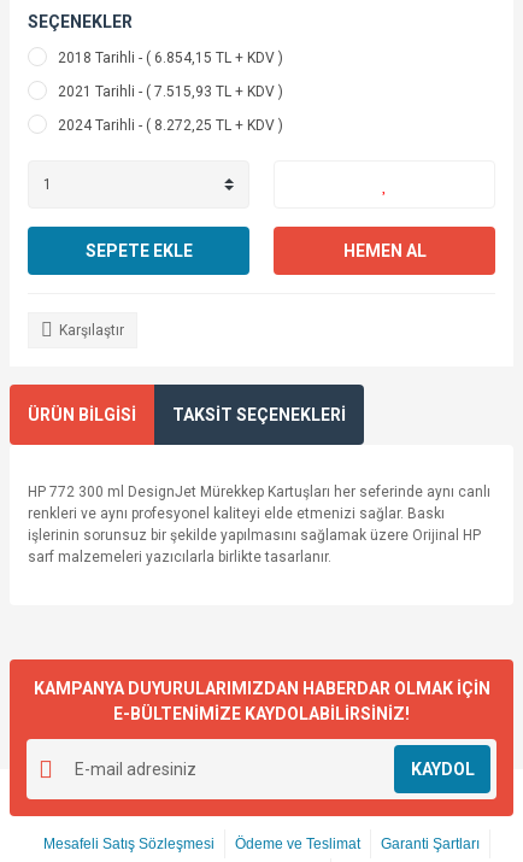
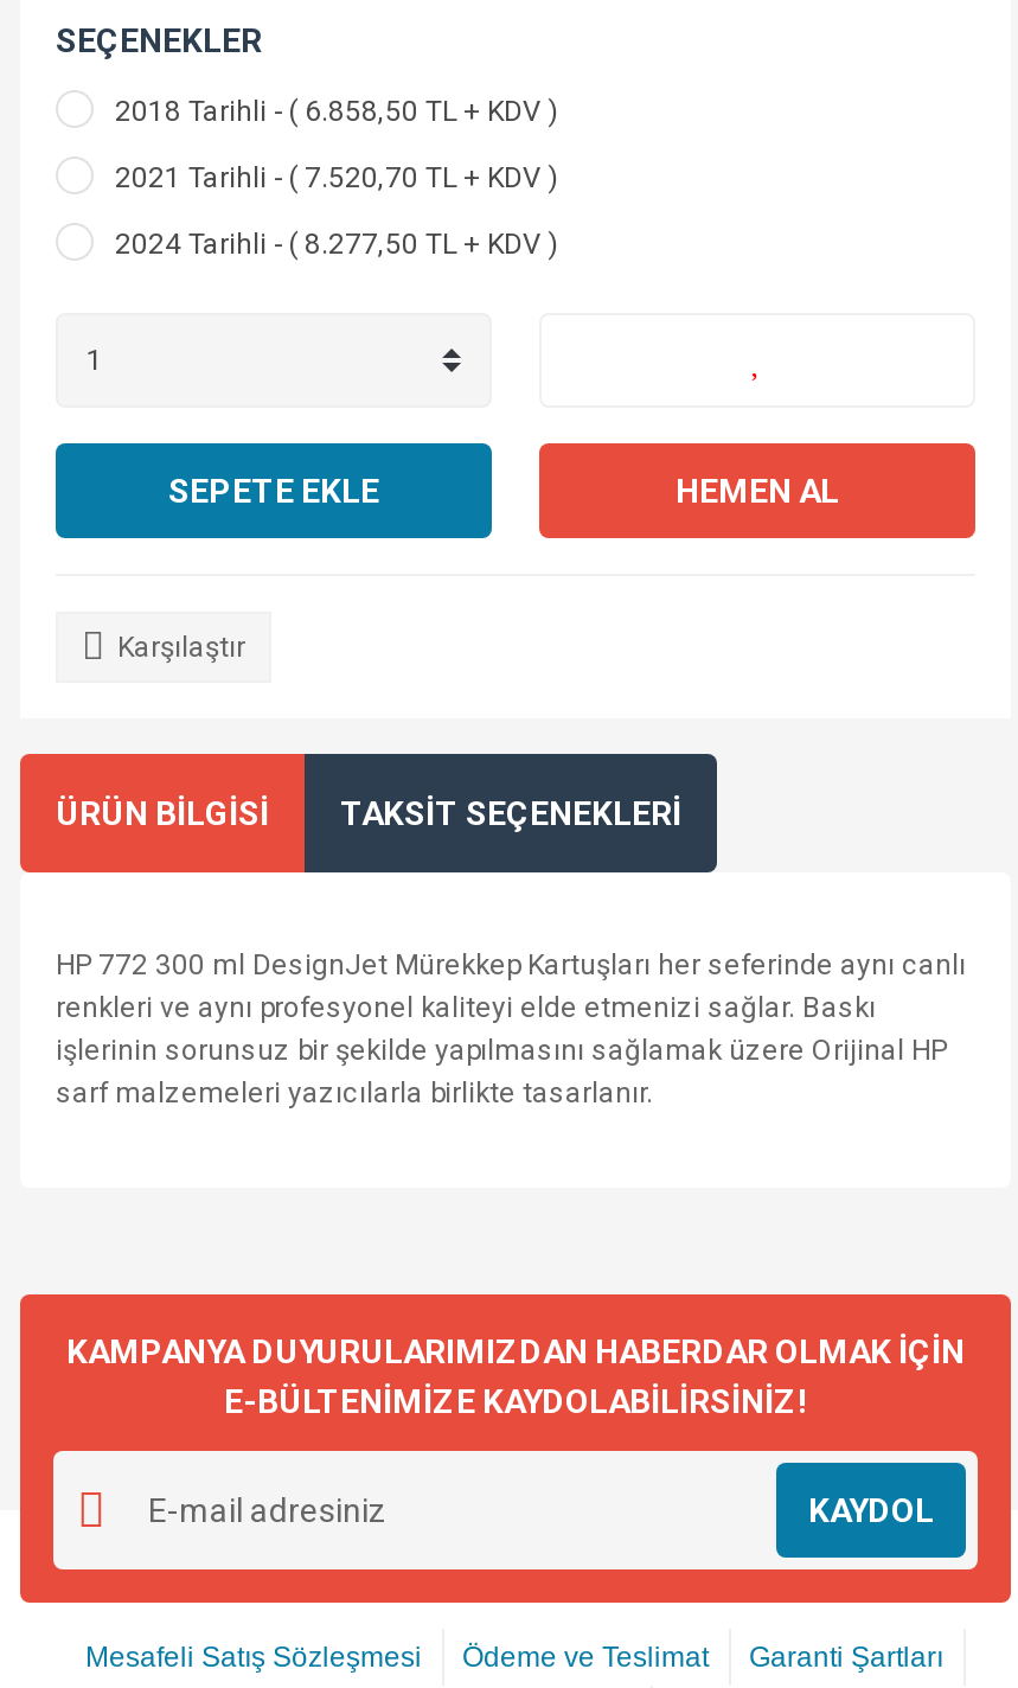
- 2018 Tarihli - ( 6.854,15 TL + KDV )
+ 2018 Tarihli - ( 6.858,50 TL + KDV )

- 2021 Tarihli - ( 7.515,93 TL + KDV )
+ 2021 Tarihli - ( 7.520,70 TL + KDV )

- 2024 Tarihli - ( 8.272,25 TL + KDV )
+ 2024 Tarihli - ( 8.277,50 TL + KDV )
